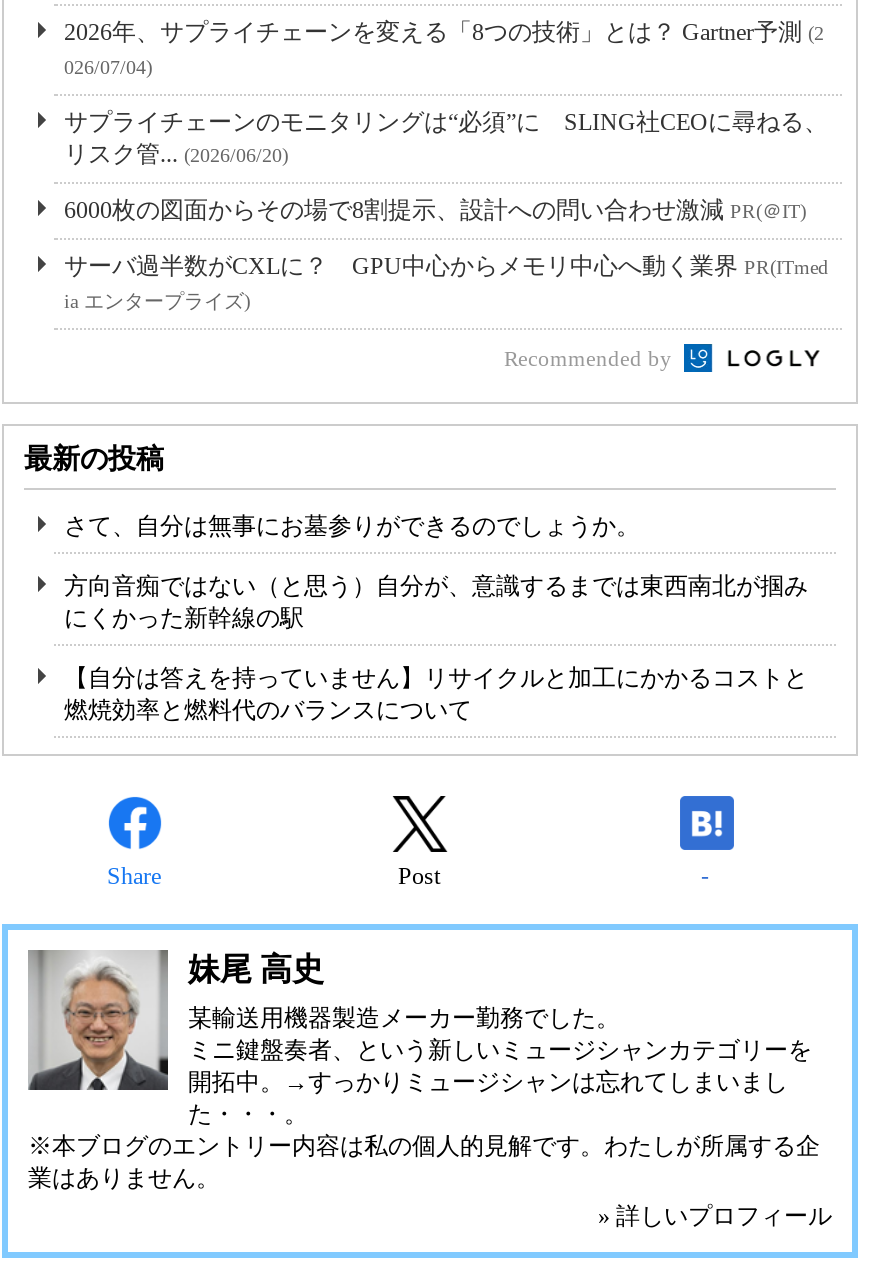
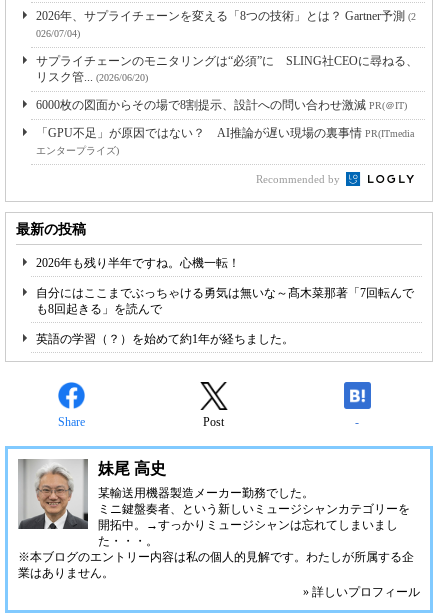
- サーバ過半数がCXLに？ GPU中心からメモリ中心へ動く業界PR(ITmed
- ia エンタープライズ)
+ 「GPU不足」が原因ではない？ AI推論が遅い現場の裏事情PR(ITmedia
+ エンタープライズ)

- さて、自分は無事にお墓参りができるのでしょうか。
+ 2026年も残り半年ですね。心機一転！

- 方向音痴ではない（と思う）自分が、意識するまでは東西南北が掴み
- にくかった新幹線の駅
+ 自分にはここまでぶっちゃける勇気は無いな～髙木菜那著「7回転んで
+ も8回起きる」を読んで

- 【自分は答えを持っていません】リサイクルと加工にかかるコストと
- 燃焼効率と燃料代のバランスについて
+ 英語の学習（？）を始めて約1年が経ちました。
